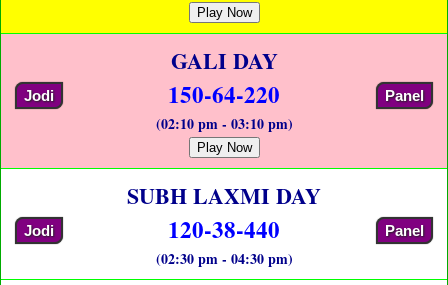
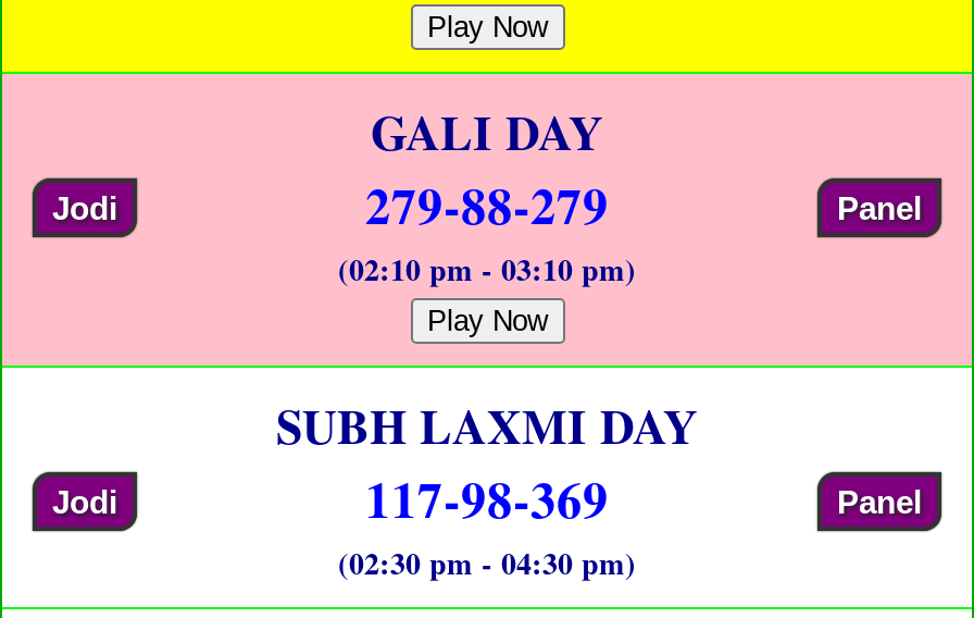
- 150-64-220
+ 279-88-279

- 120-38-440
+ 117-98-369
